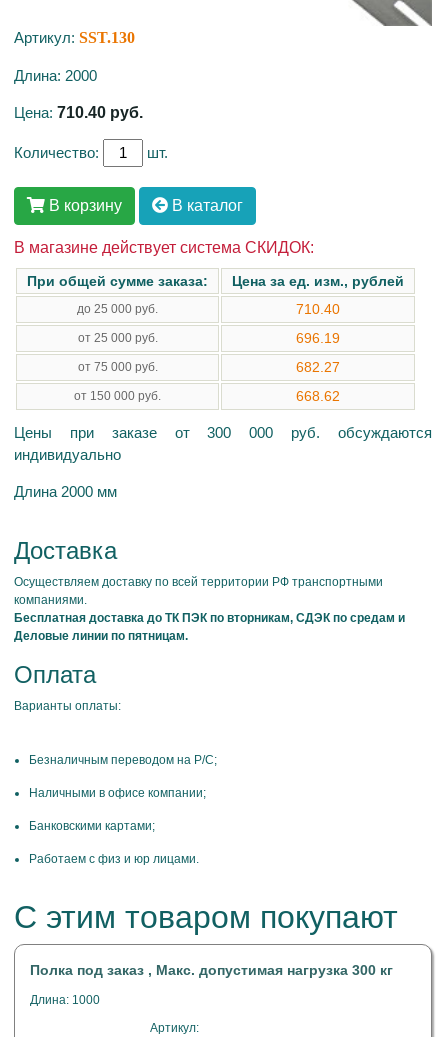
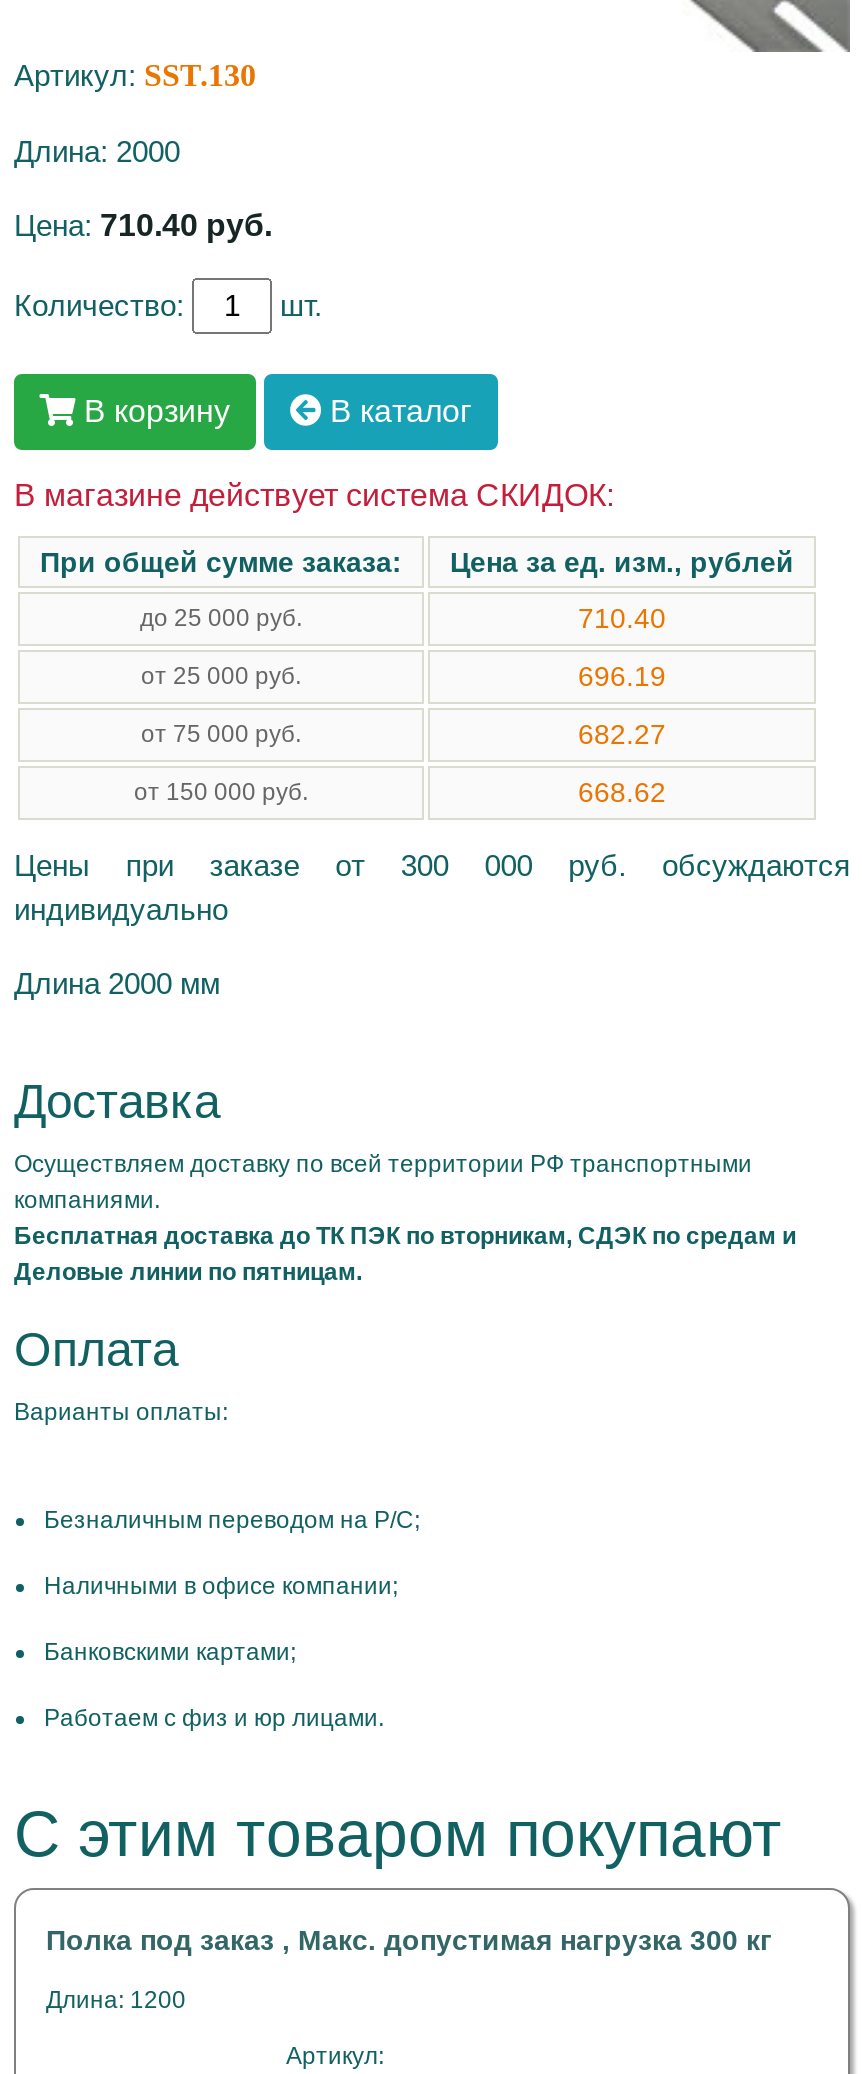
- Длина: 1000
+ Длина: 1200
